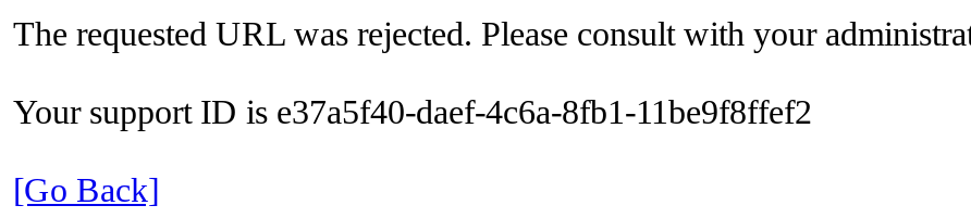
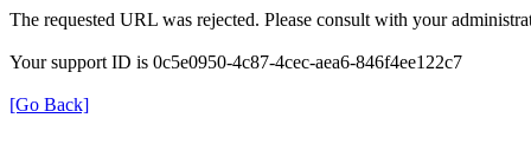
- Your support ID is e37a5f40-daef-4c6a-8fb1-11be9f8ffef2
+ Your support ID is 0c5e0950-4c87-4cec-aea6-846f4ee122c7
